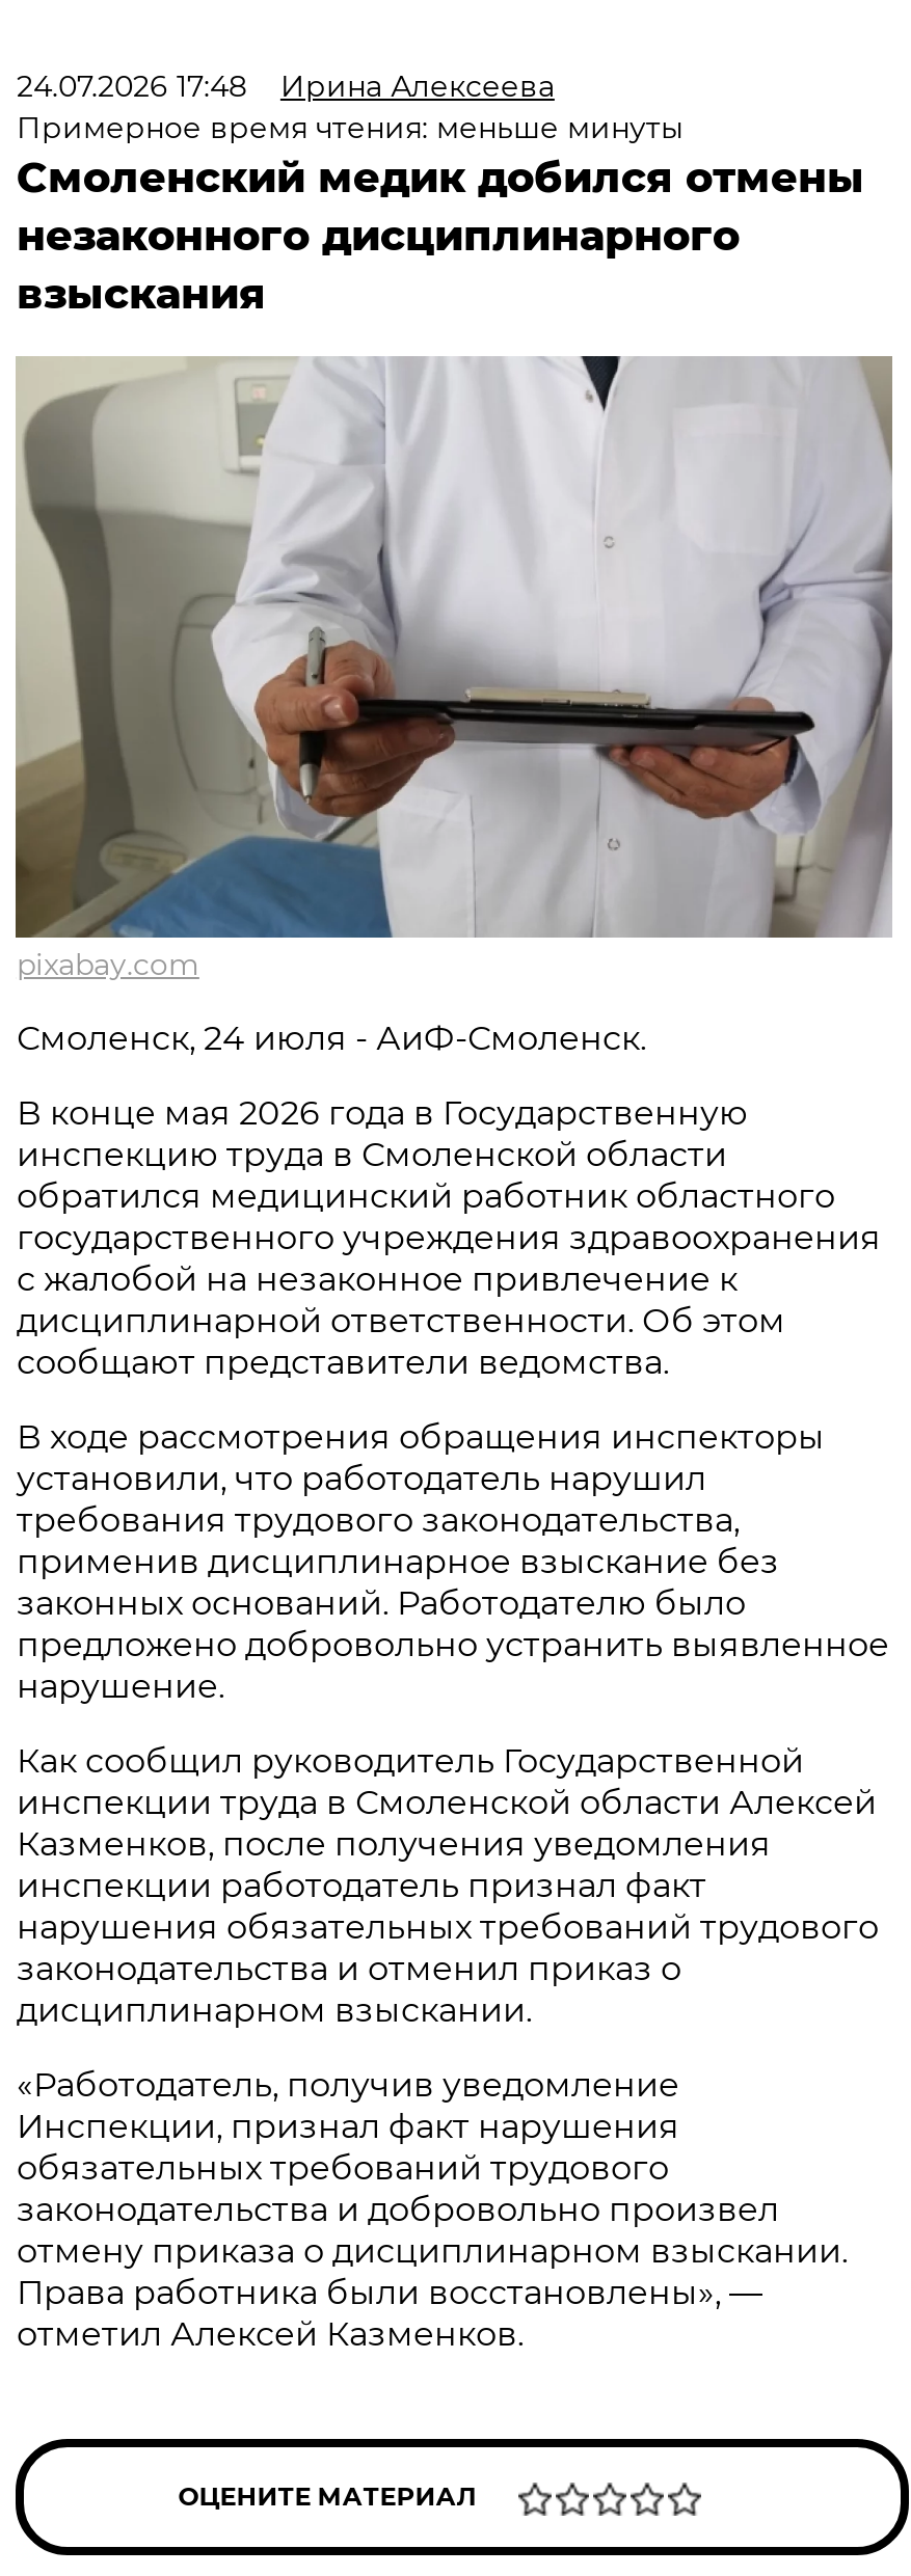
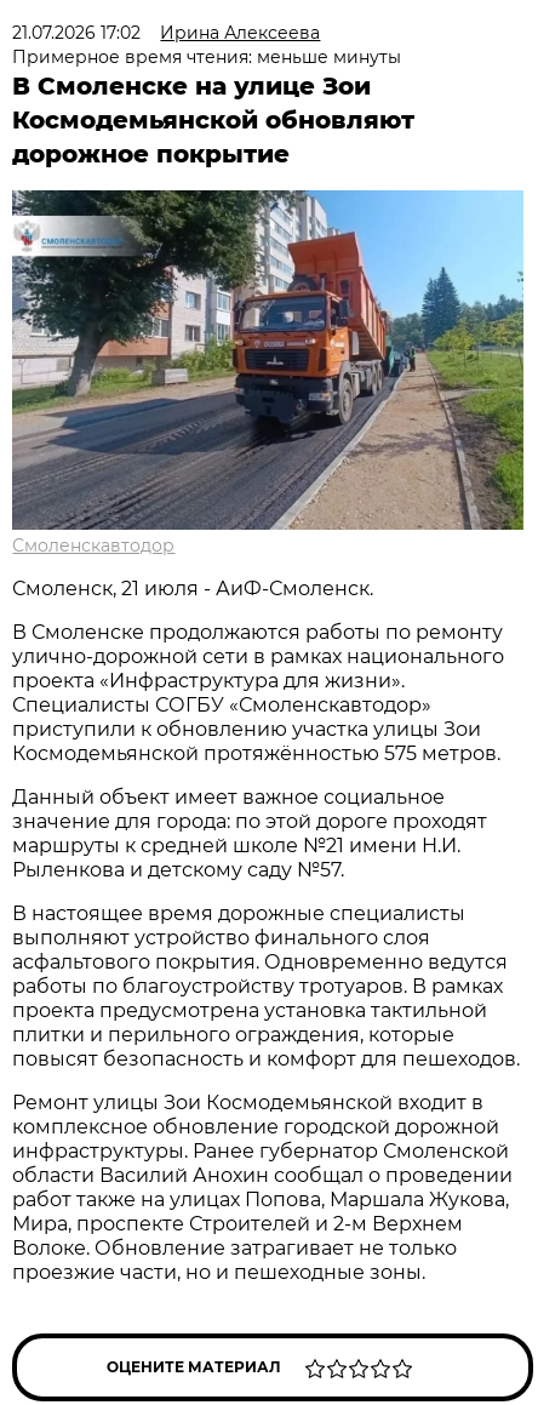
- 24.07.2026 17:48 Ирина Алексеева
+ 21.07.2026 17:02 Ирина Алексеева

- Смоленский медик добился отмены
- незаконного дисциплинарного
- взыскания
+ В Смоленске на улице Зои
+ Космодемьянской обновляют
+ дорожное покрытие

- [image]
- pixabay.com
+ [image]
+ Смоленскавтодор

- Смоленск, 24 июля - АиФ-Смоленск.
+ Смоленск, 21 июля - АиФ-Смоленск.

- В конце мая 2026 года в Государственную
- инспекцию труда в Смоленской области
- обратился медицинский работник областного
- государственного учреждения здравоохранения
- с жалобой на незаконное привлечение к
- дисциплинарной ответственности. Об этом
- сообщают представители ведомства.
+ В Смоленске продолжаются работы по ремонту
+ улично-дорожной сети в рамках национального
+ проекта «Инфраструктура для жизни».
+ Специалисты СОГБУ «Смоленскавтодор»
+ приступили к обновлению участка улицы Зои
+ Космодемьянской протяжённостью 575 метров.

- В ходе рассмотрения обращения инспекторы
- установили, что работодатель нарушил
- требования трудового законодательства,
- применив дисциплинарное взыскание без
- законных оснований. Работодателю было
- предложено добровольно устранить выявленное
- нарушение.
+ Данный объект имеет важное социальное
+ значение для города: по этой дороге проходят
+ маршруты к средней школе №21 имени Н.И.
+ Рыленкова и детскому саду №57.

- Как сообщил руководитель Государственной
- инспекции труда в Смоленской области Алексей
- Казменков, после получения уведомления
- инспекции работодатель признал факт
- нарушения обязательных требований трудового
- законодательства и отменил приказ о
- дисциплинарном взыскании.
+ В настоящее время дорожные специалисты
+ выполняют устройство финального слоя
+ асфальтового покрытия. Одновременно ведутся
+ работы по благоустройству тротуаров. В рамках
+ проекта предусмотрена установка тактильной
+ плитки и перильного ограждения, которые
+ повысят безопасность и комфорт для пешеходов.

- «Работодатель, получив уведомление
- Инспекции, признал факт нарушения
- обязательных требований трудового
- законодательства и добровольно произвел
- отмену приказа о дисциплинарном взыскании.
- Права работника были восстановлены», —
- отметил Алексей Казменков.
+ Ремонт улицы Зои Космодемьянской входит в
+ комплексное обновление городской дорожной
+ инфраструктуры. Ранее губернатор Смоленской
+ области Василий Анохин сообщал о проведении
+ работ также на улицах Попова, Маршала Жукова,
+ Мира, проспекте Строителей и 2-м Верхнем
+ Волоке. Обновление затрагивает не только
+ проезжие части, но и пешеходные зоны.
